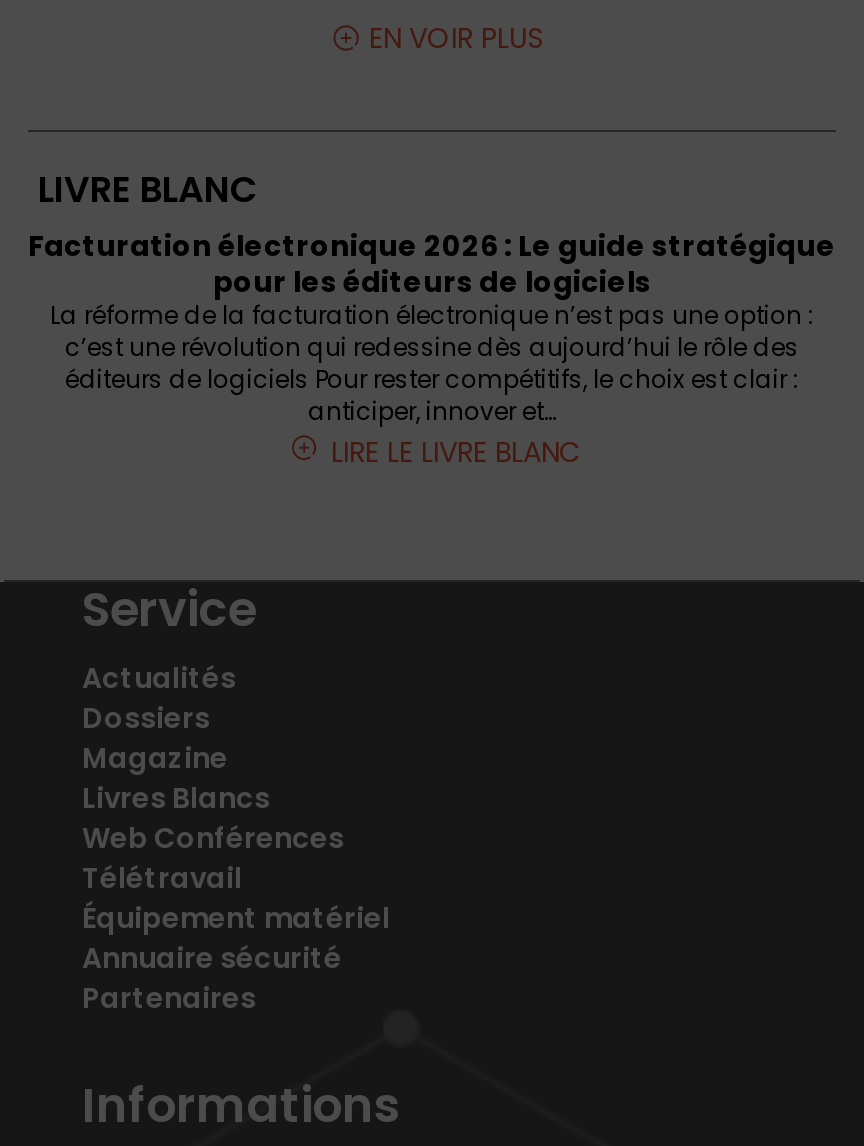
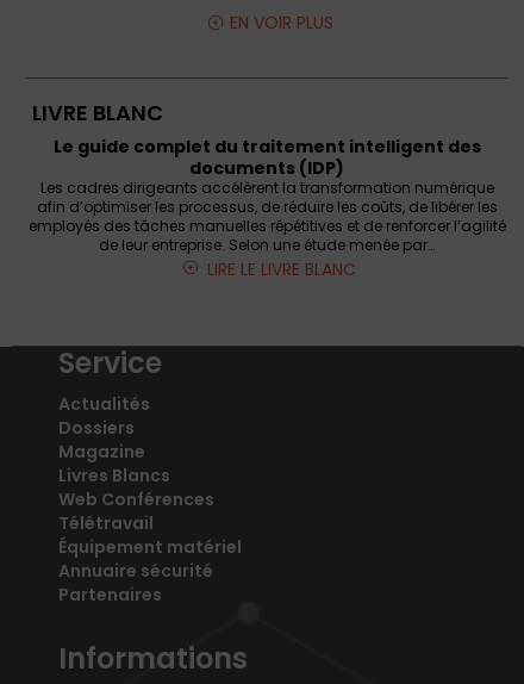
- Facturation électronique 2026 : Le guide stratégique
- pour les éditeurs de logiciels
- La réforme de la facturation électronique n’est pas une option :
- c’est une révolution qui redessine dès aujourd’hui le rôle des
- éditeurs de logiciels Pour rester compétitifs, le choix est clair :
- anticiper, innover et…
+ Le guide complet du traitement intelligent des
+ documents (IDP)
+ Les cadres dirigeants accélèrent la transformation numérique
+ afin d’optimiser les processus, de réduire les coûts, de libérer les
+ employés des tâches manuelles répétitives et de renforcer l’agilité
+ de leur entreprise. Selon une étude menée par…
